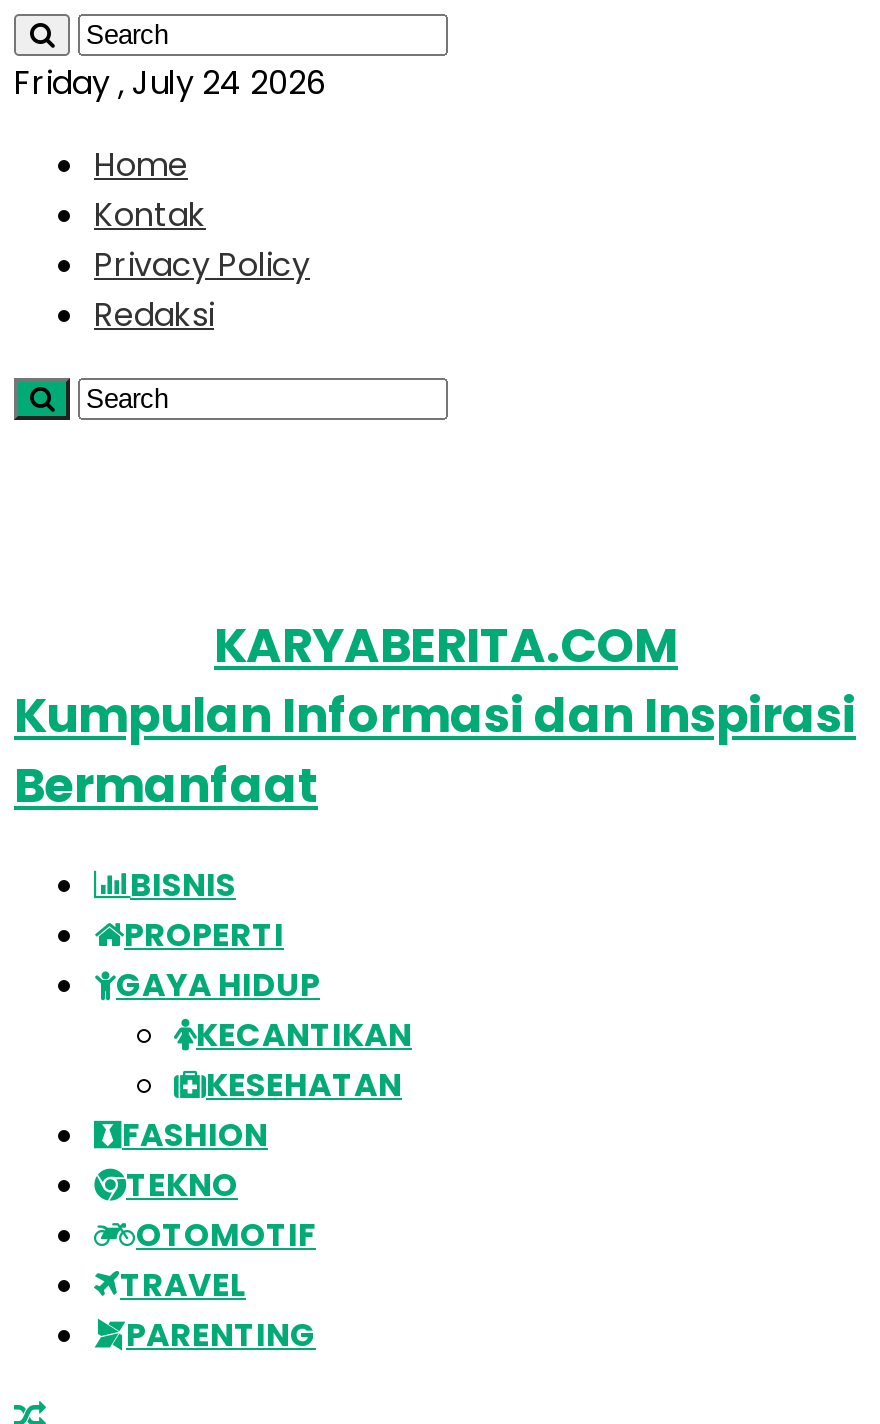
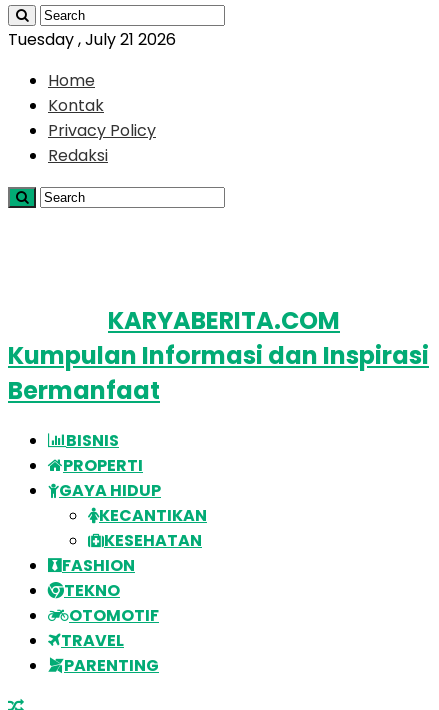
- Friday , July 24 2026
+ Tuesday , July 21 2026
